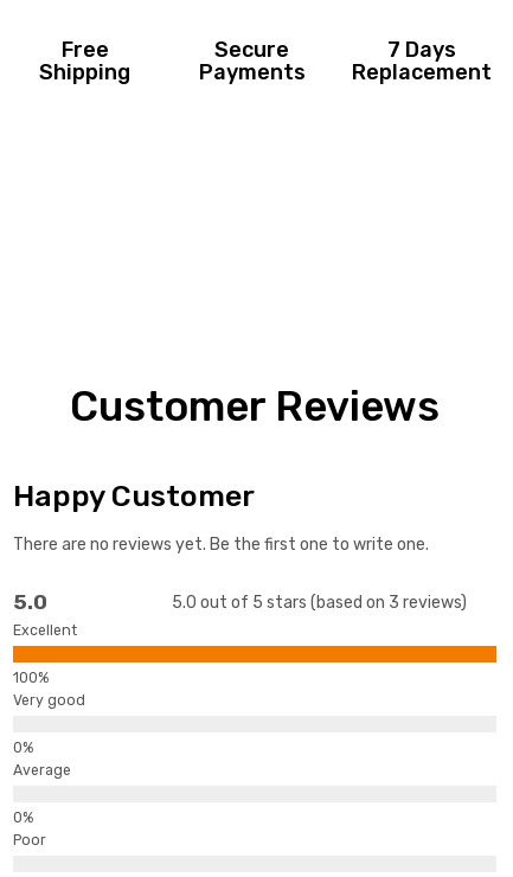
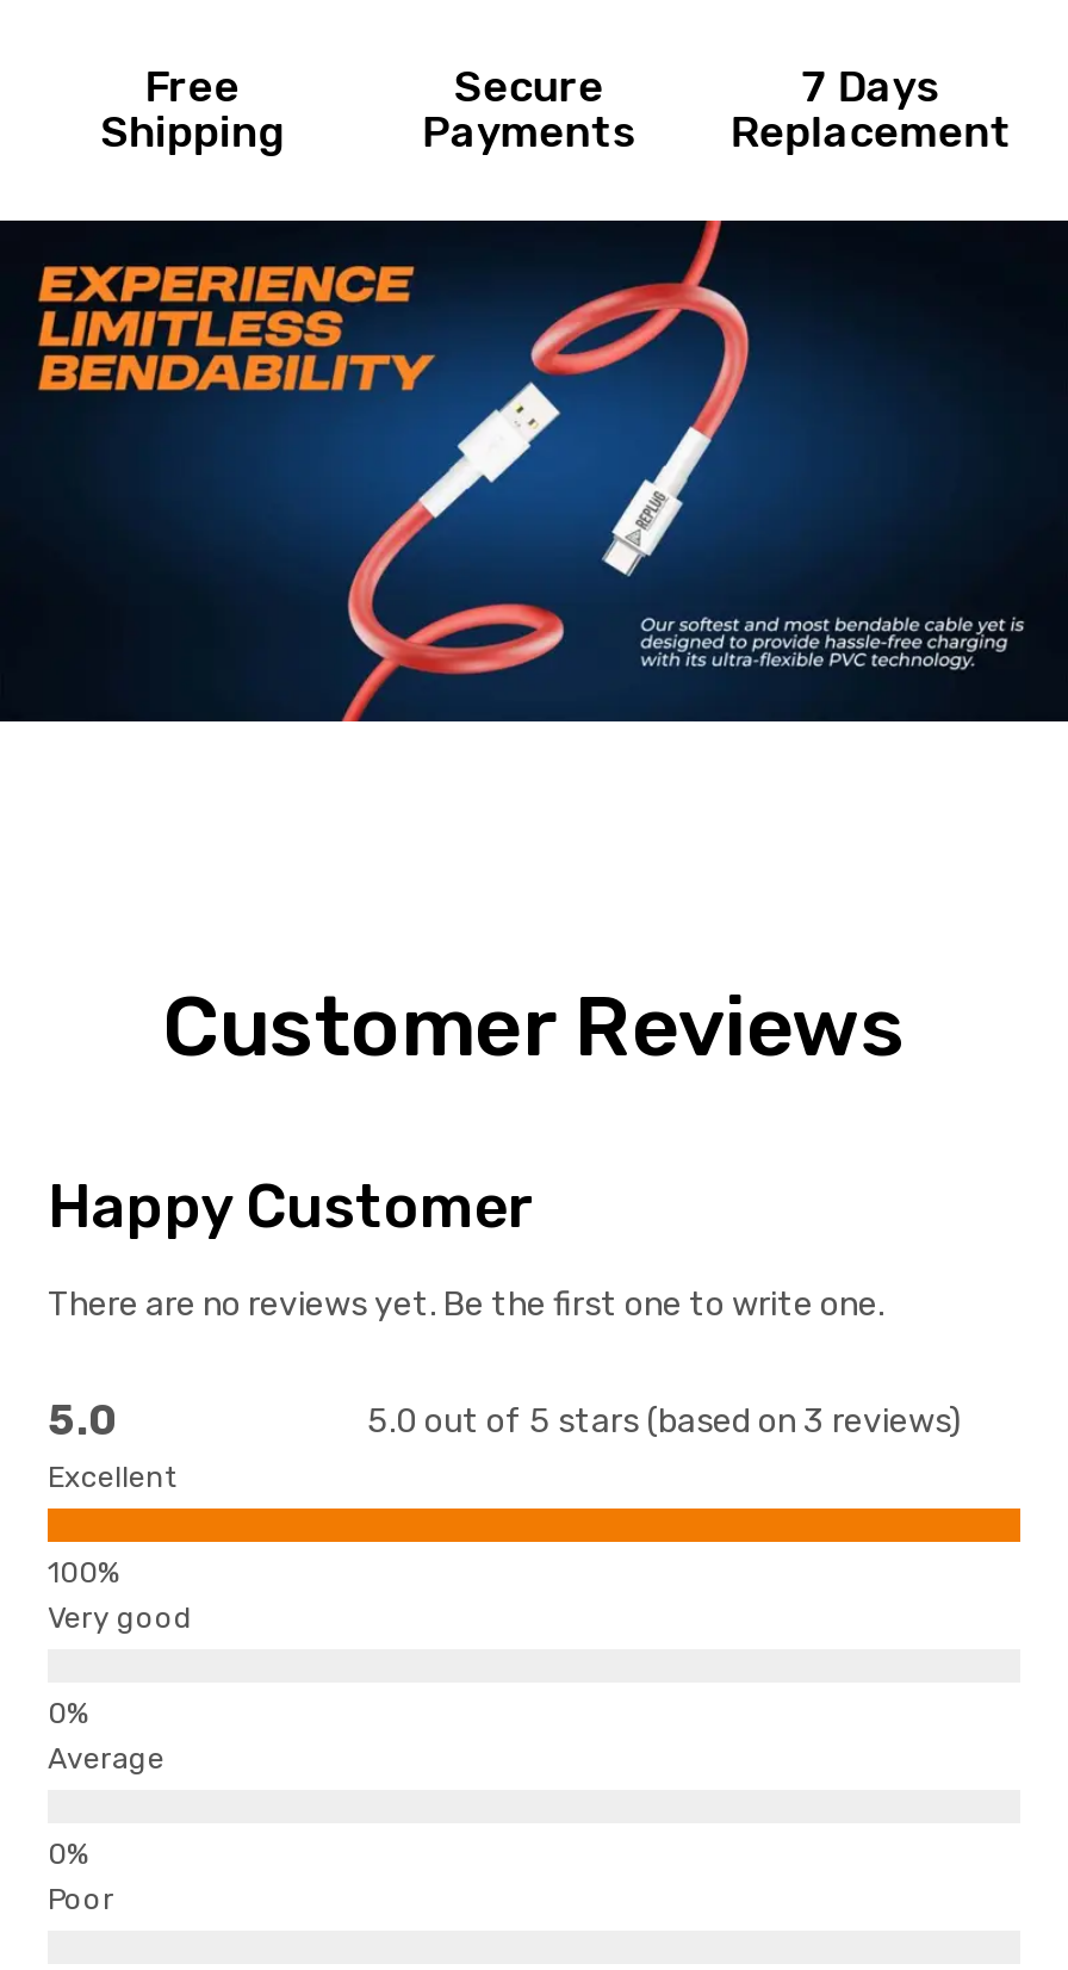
+ [image]
